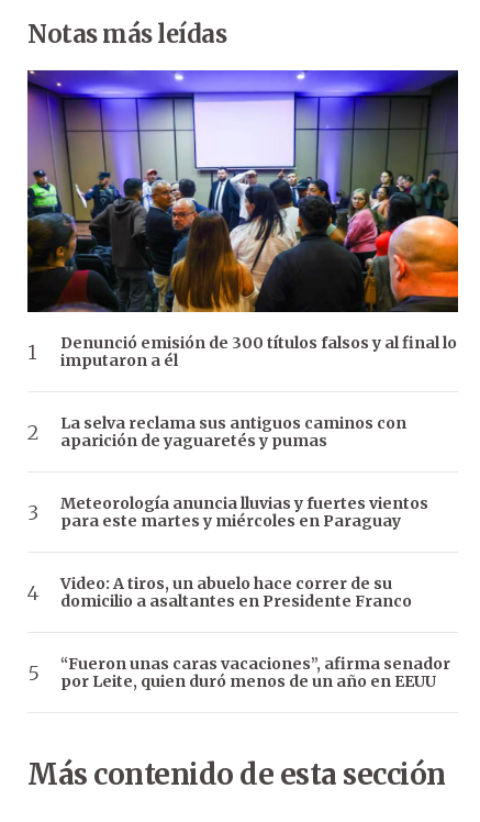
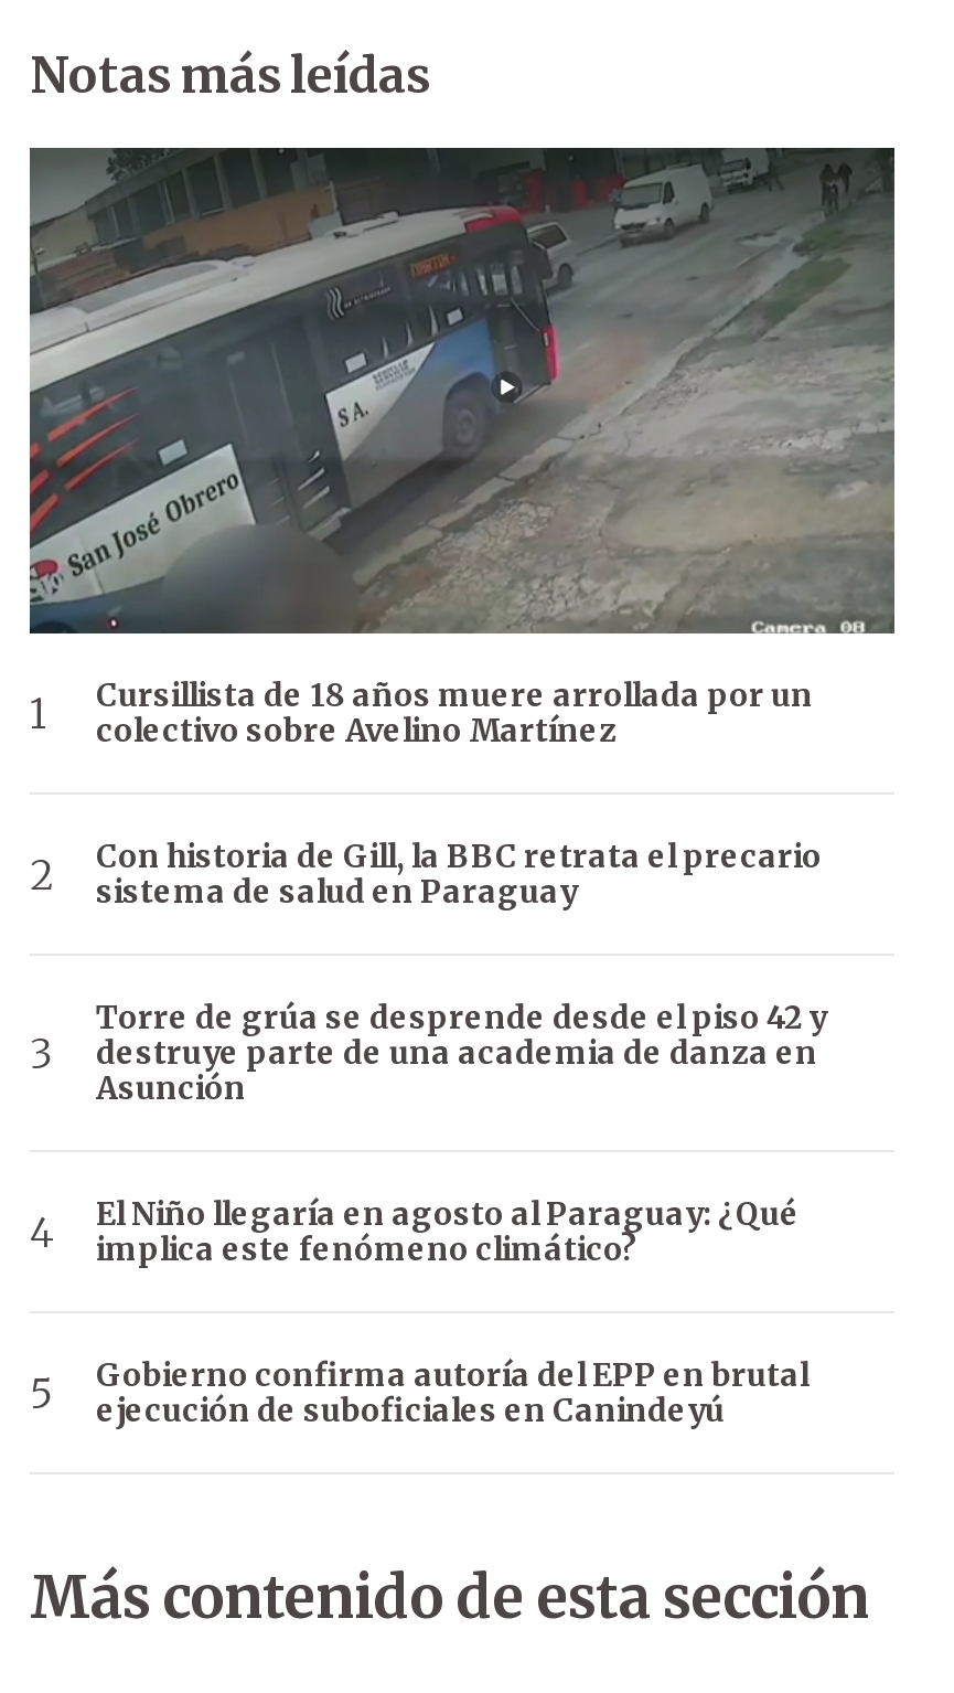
- [image]
- Denunció emisión de 300 títulos falsos y al final lo
- imputaron a él
+ [image]
+ Cursillista de 18 años muere arrollada por un
+ colectivo sobre Avelino Martínez

- La selva reclama sus antiguos caminos con
- aparición de yaguaretés y pumas
+ Con historia de Gill, la BBC retrata el precario
+ sistema de salud en Paraguay

- Meteorología anuncia lluvias y fuertes vientos
- para este martes y miércoles en Paraguay
+ Torre de grúa se desprende desde el piso 42 y
+ destruye parte de una academia de danza en
+ Asunción

- Video: A tiros, un abuelo hace correr de su
- domicilio a asaltantes en Presidente Franco
+ El Niño llegaría en agosto al Paraguay: ¿Qué
+ implica este fenómeno climático?

- “Fueron unas caras vacaciones”, afirma senador
- por Leite, quien duró menos de un año en EEUU
+ Gobierno confirma autoría del EPP en brutal
+ ejecución de suboficiales en Canindeyú
